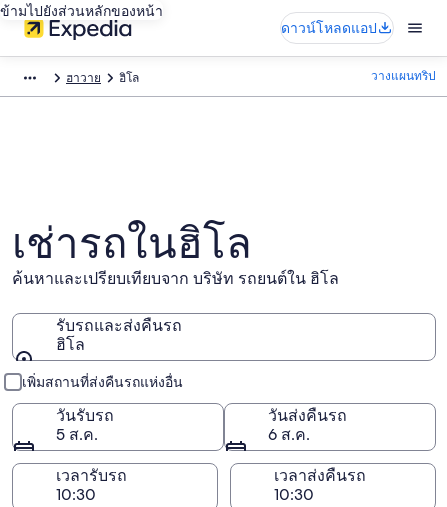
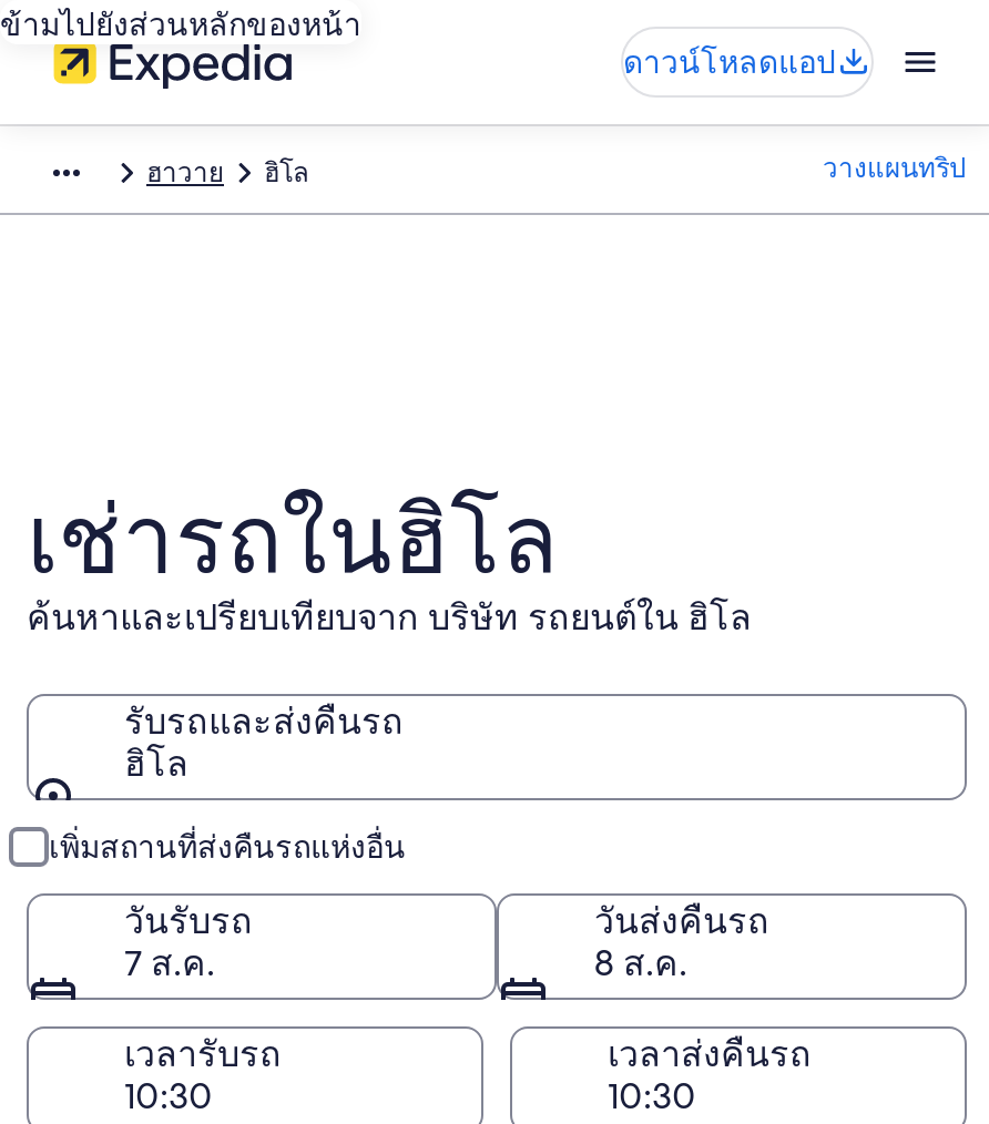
- 5 ส.ค.
+ 7 ส.ค.

- 6 ส.ค.
+ 8 ส.ค.
